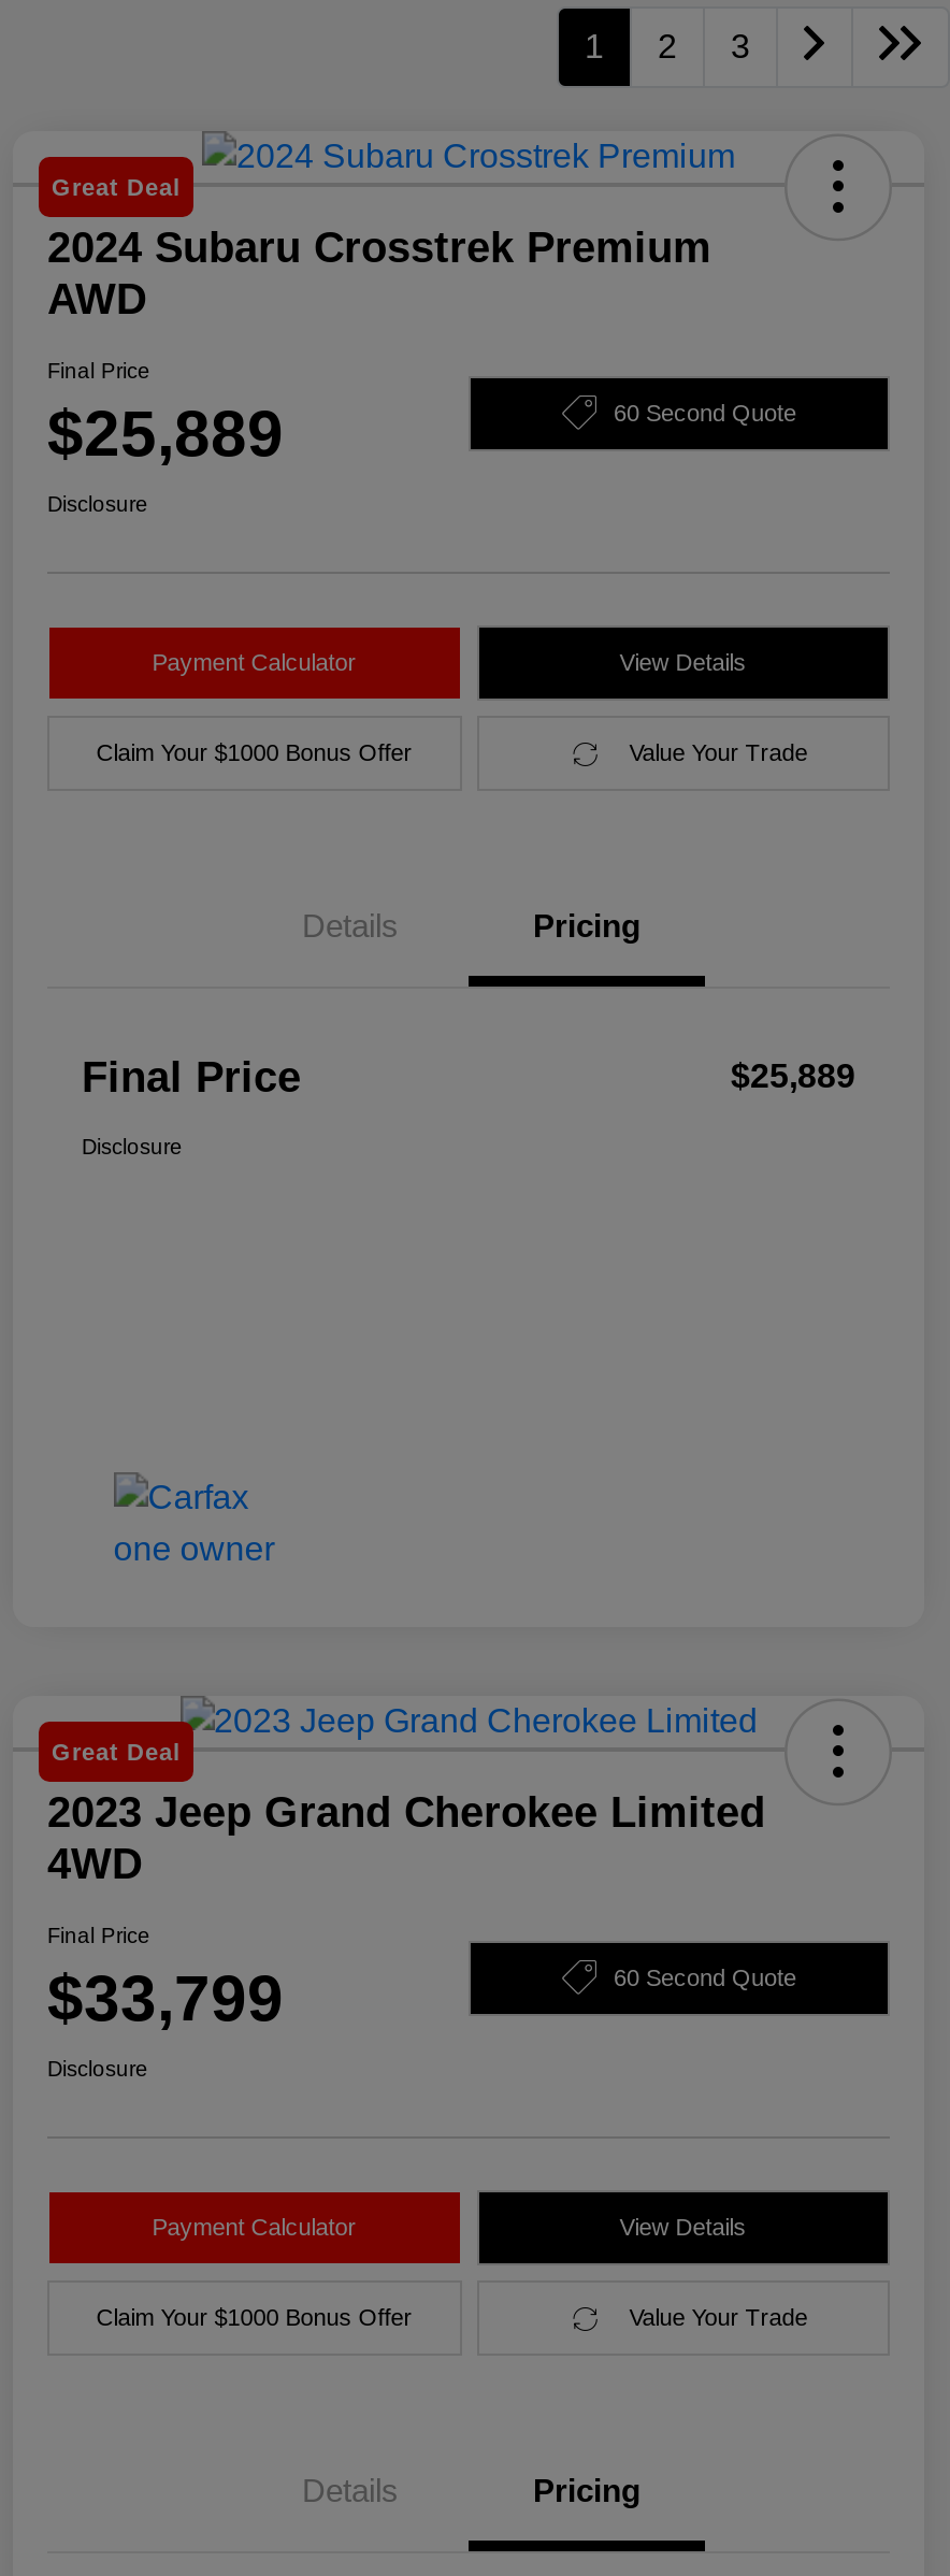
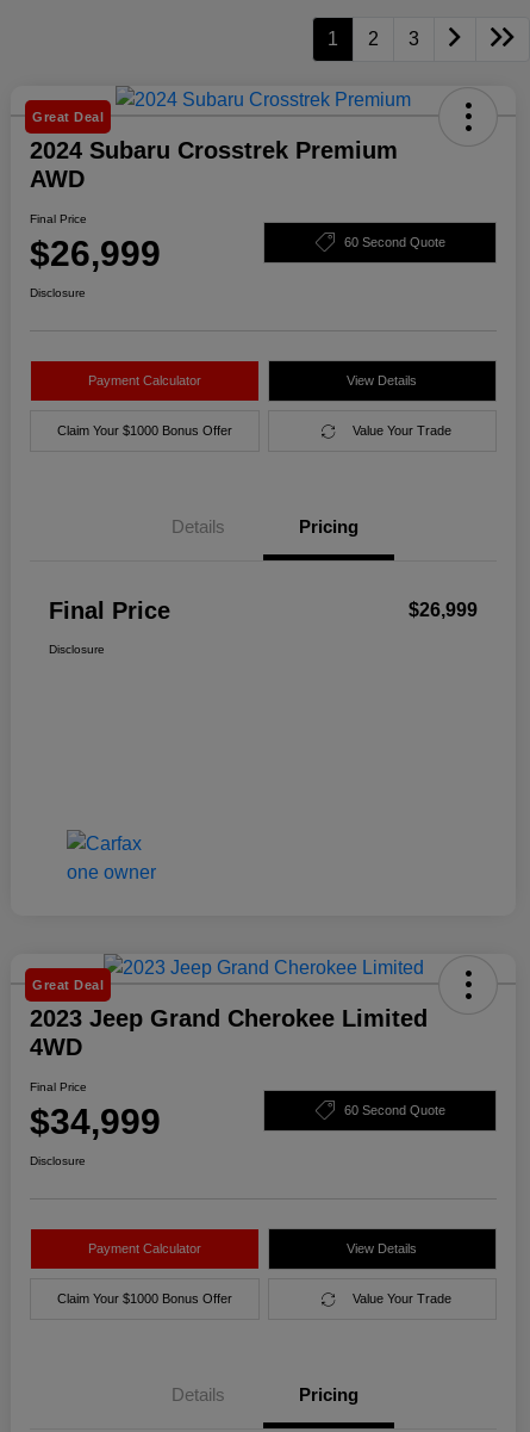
- $25,889
+ $26,999

- $25,889
+ $26,999

- $33,799
+ $34,999
